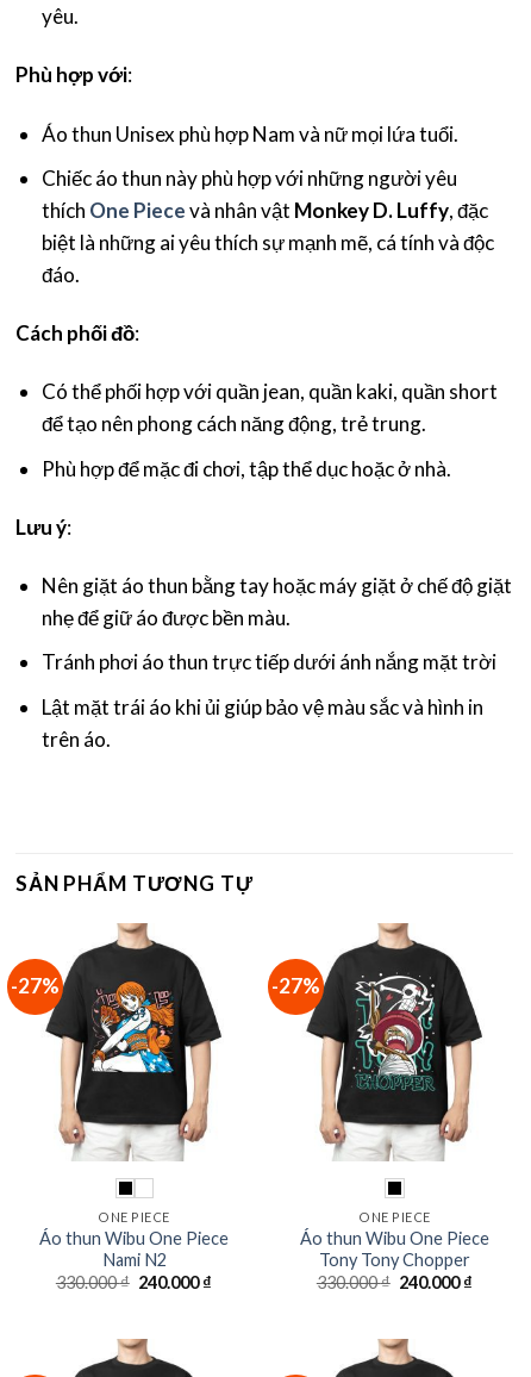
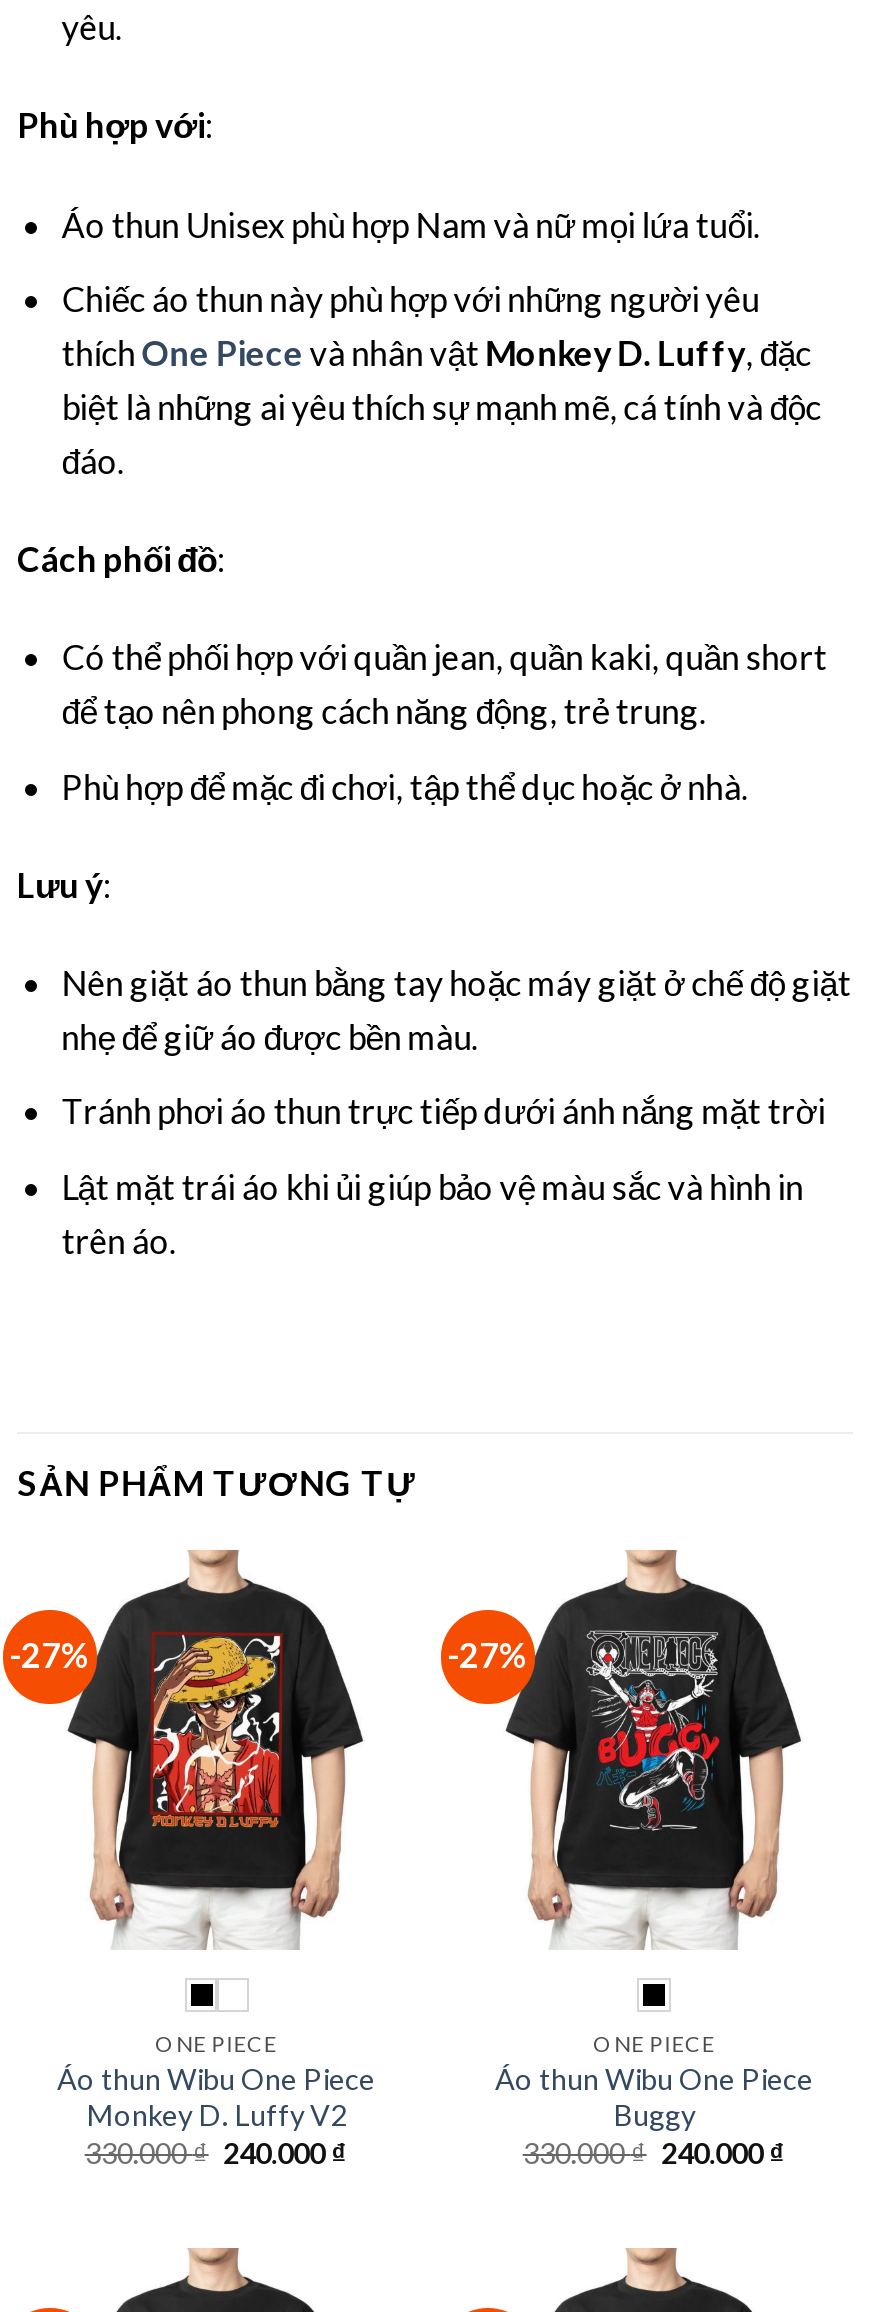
- [image]
+ [image]

- [image]
+ [image]

- Nami N2
+ Monkey D. Luffy V2

- Tony Tony Chopper
+ Buggy
